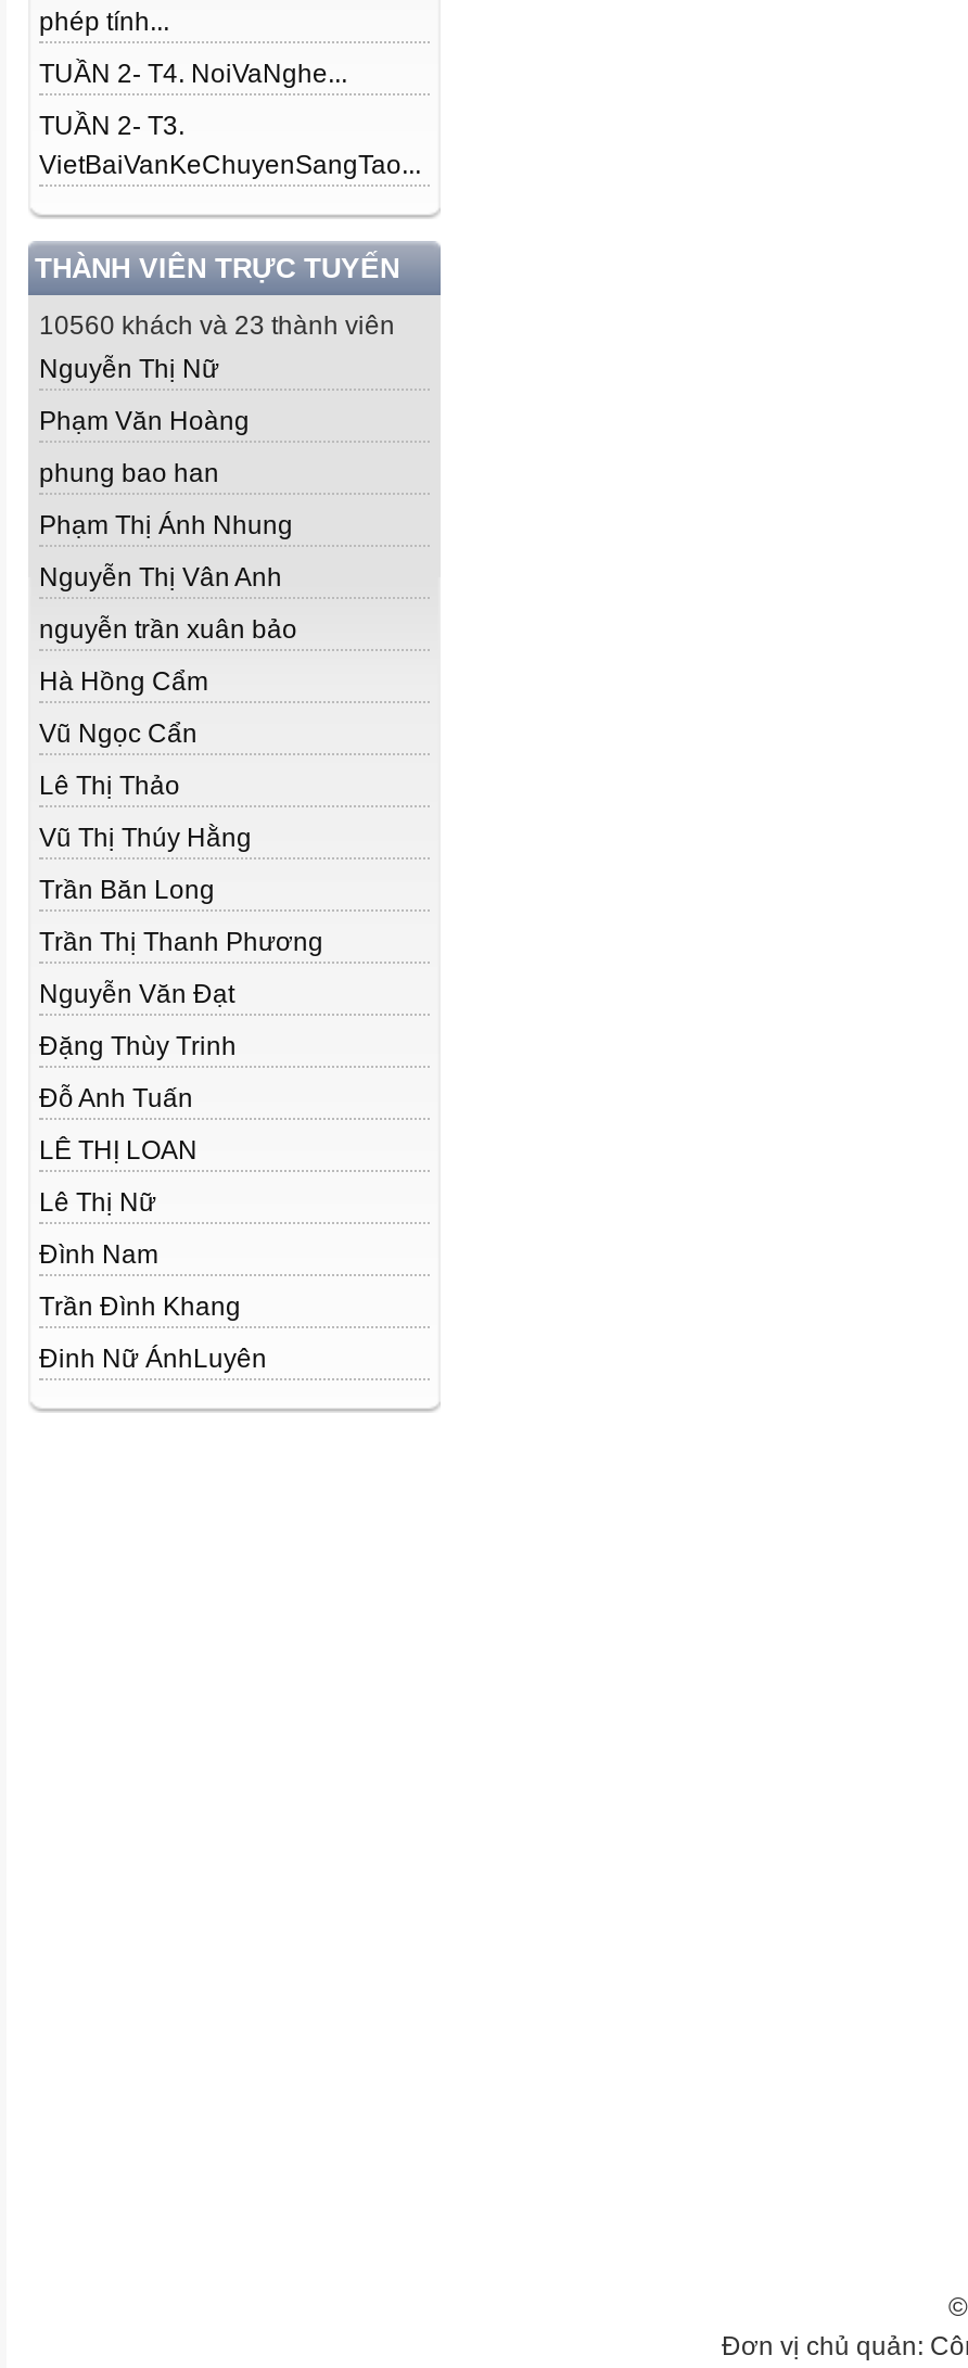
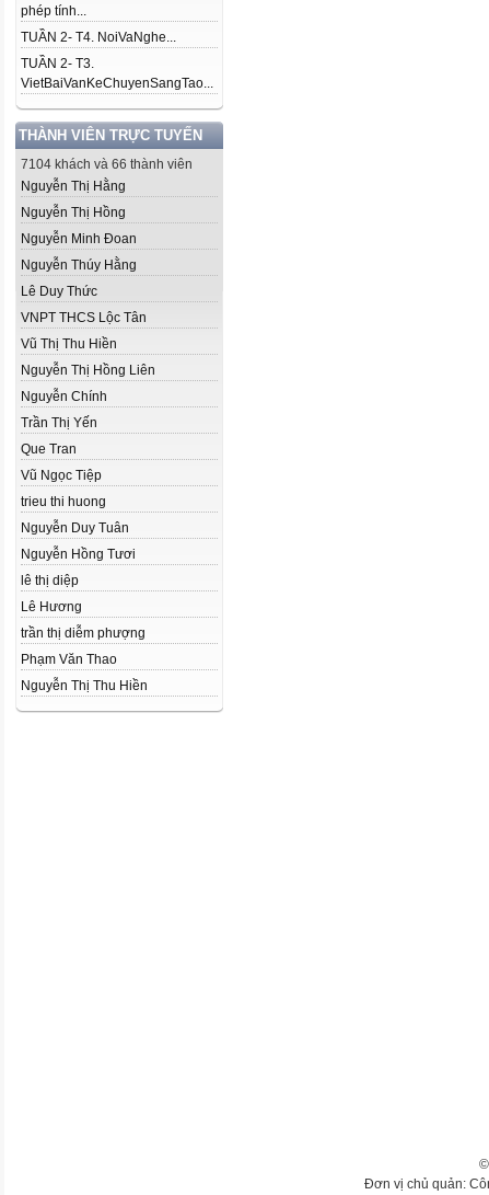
- 10560 khách và 23 thành viên
- Nguyễn Thị Nữ
+ 7104 khách và 66 thành viên
+ Nguyễn Thị Hằng

- Phạm Văn Hoàng
+ Nguyễn Thị Hồng

- phung bao han
+ Nguyễn Minh Đoan

- Phạm Thị Ánh Nhung
+ Nguyễn Thúy Hằng

- Nguyễn Thị Vân Anh
+ Lê Duy Thức

- nguyễn trần xuân bảo
+ VNPT THCS Lộc Tân

- Hà Hồng Cẩm
+ Vũ Thị Thu Hiền

- Vũ Ngọc Cẩn
+ Nguyễn Thị Hồng Liên

- Lê Thị Thảo
+ Nguyễn Chính

- Vũ Thị Thúy Hằng
+ Trần Thị Yến

- Trần Băn Long
+ Que Tran

- Trần Thị Thanh Phương
+ Vũ Ngọc Tiệp

- Nguyễn Văn Đạt
+ trieu thi huong

- Đặng Thùy Trinh
+ Nguyễn Duy Tuân

- Đỗ Anh Tuấn
+ Nguyễn Hồng Tươi

- LÊ THỊ LOAN
+ lê thị diệp

- Lê Thị Nữ
+ Lê Hương

- Đình Nam
+ trần thị diễm phượng

- Trần Đình Khang
+ Phạm Văn Thao

- Đinh Nữ ÁnhLuyên
+ Nguyễn Thị Thu Hiền
